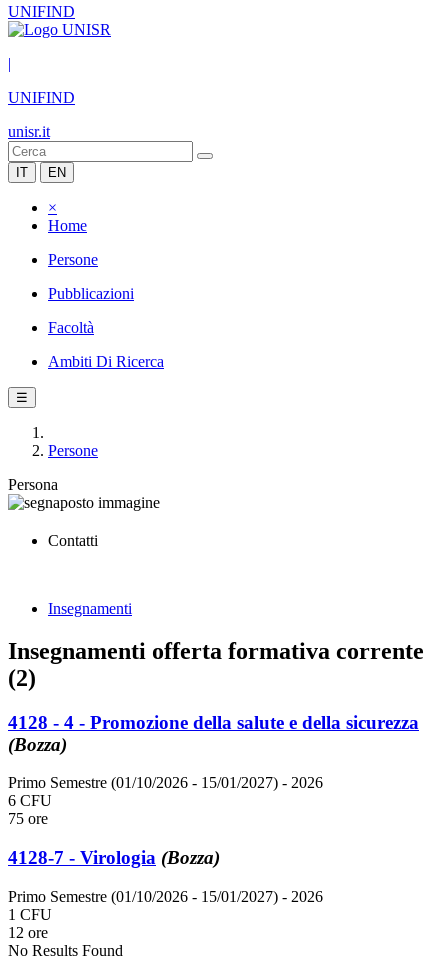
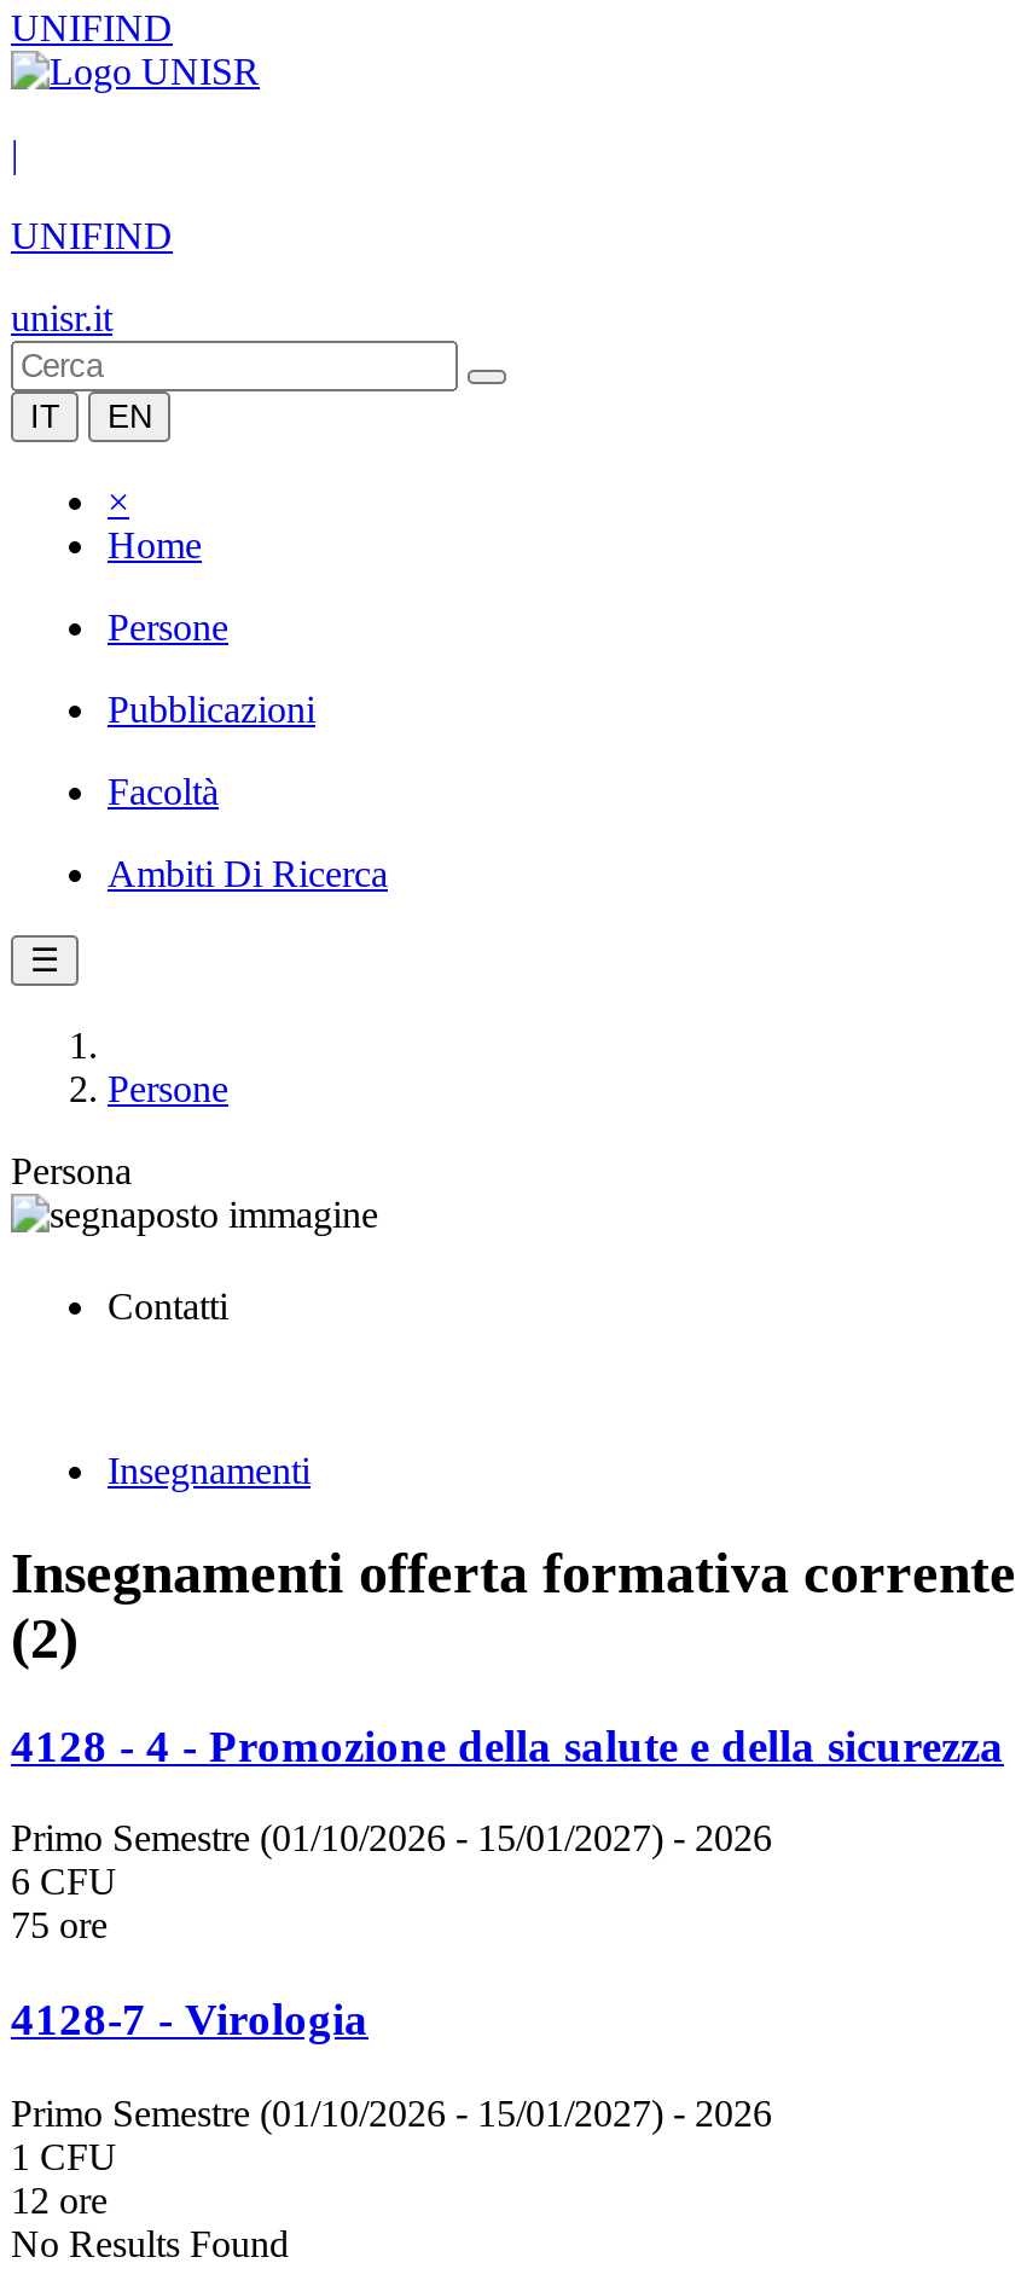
- (Bozza)

- 4128-7 - Virologia (Bozza)
+ 4128-7 - Virologia
